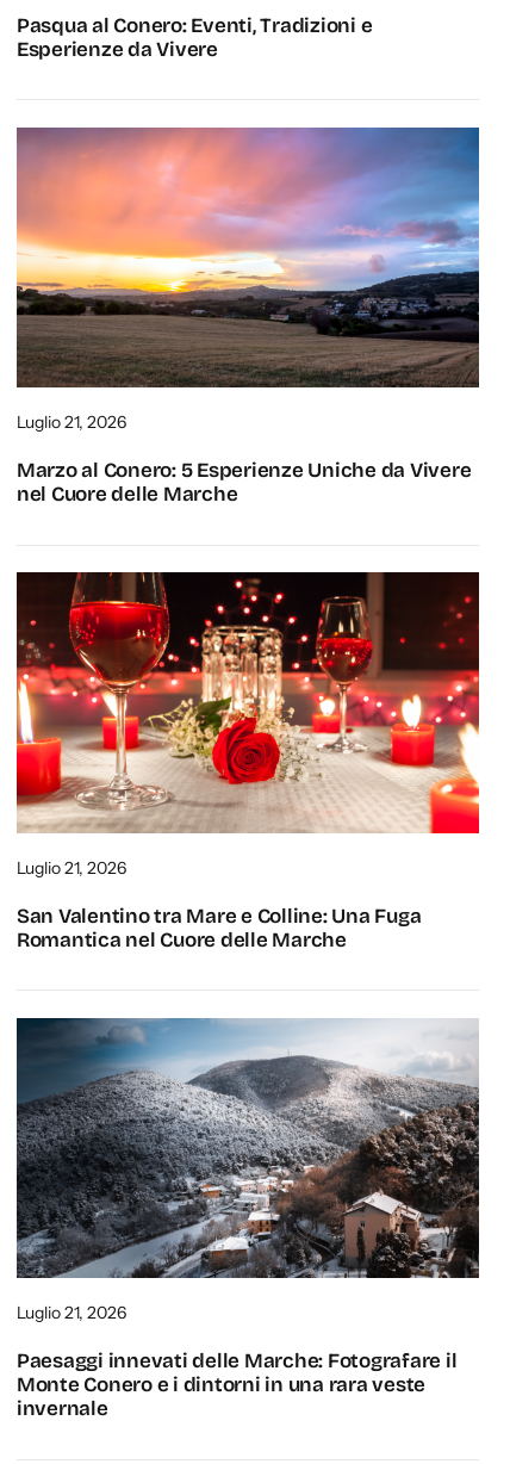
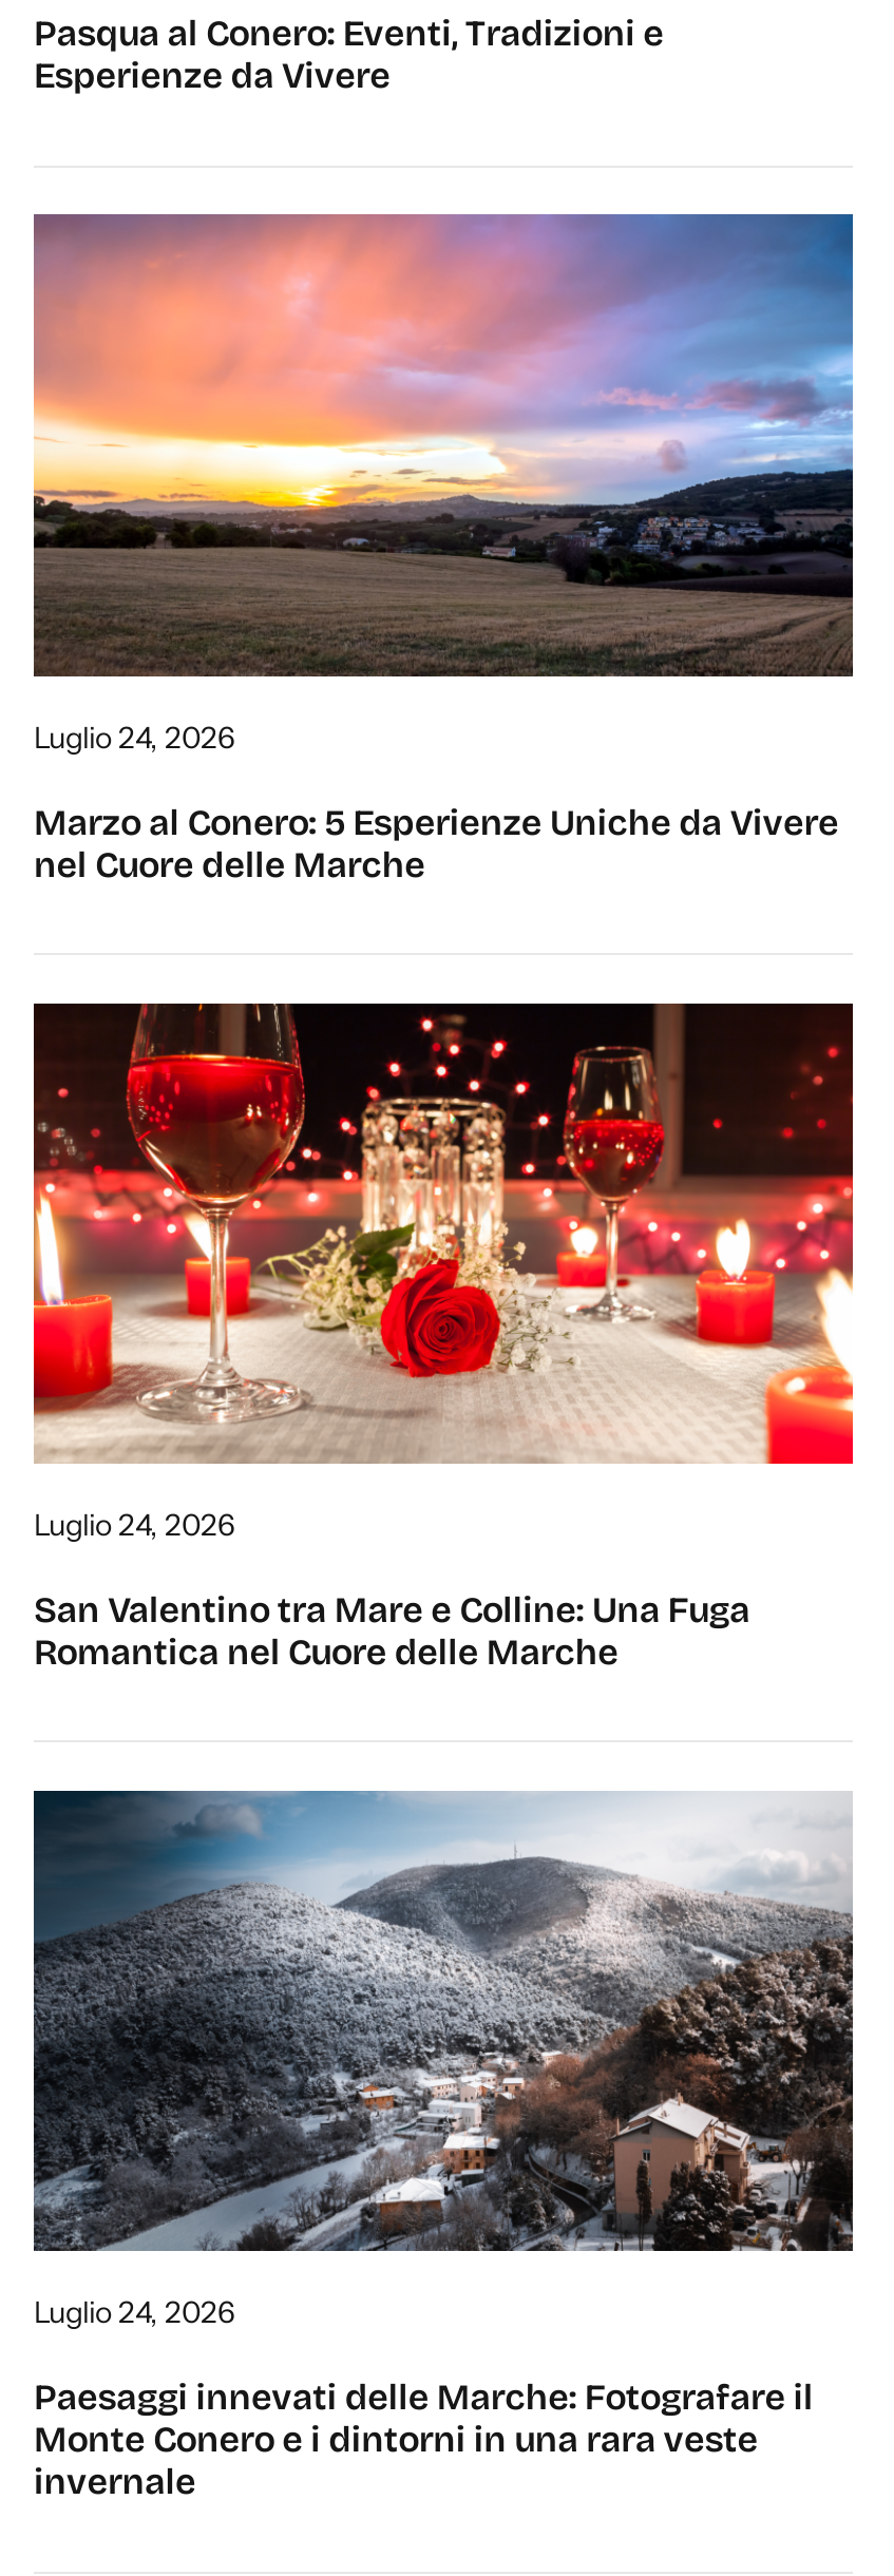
- Luglio 21, 2026
+ Luglio 24, 2026

- Luglio 21, 2026
+ Luglio 24, 2026

- Luglio 21, 2026
+ Luglio 24, 2026
